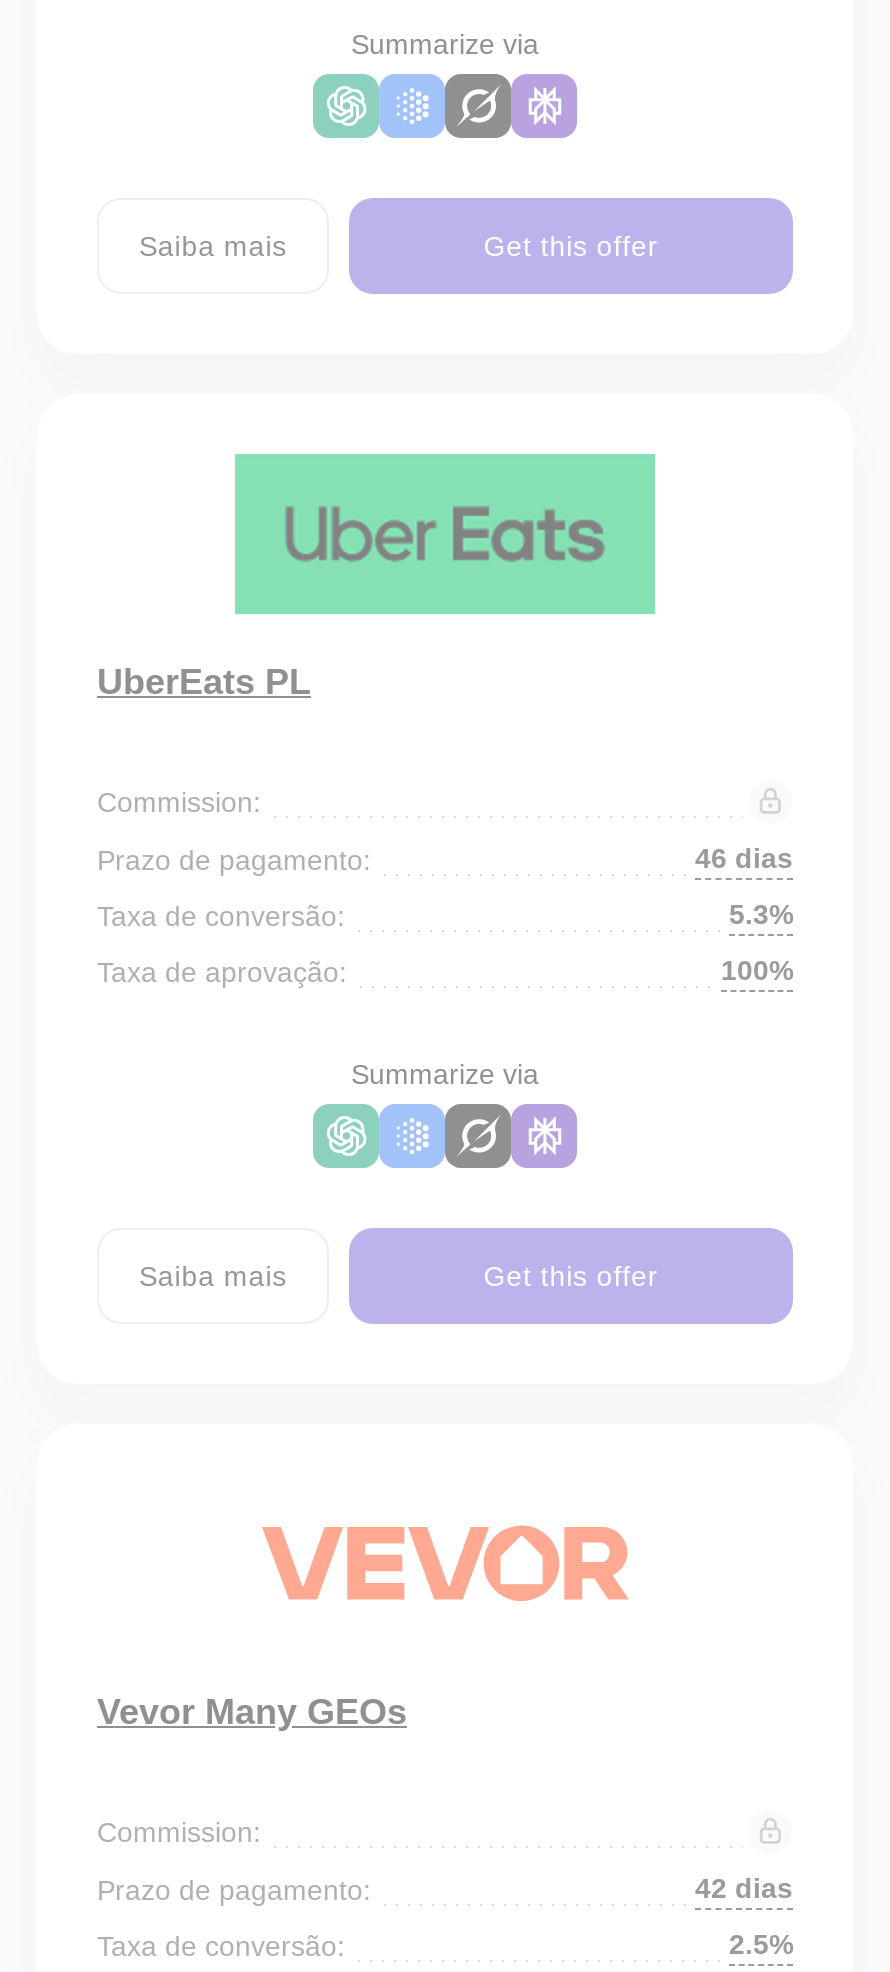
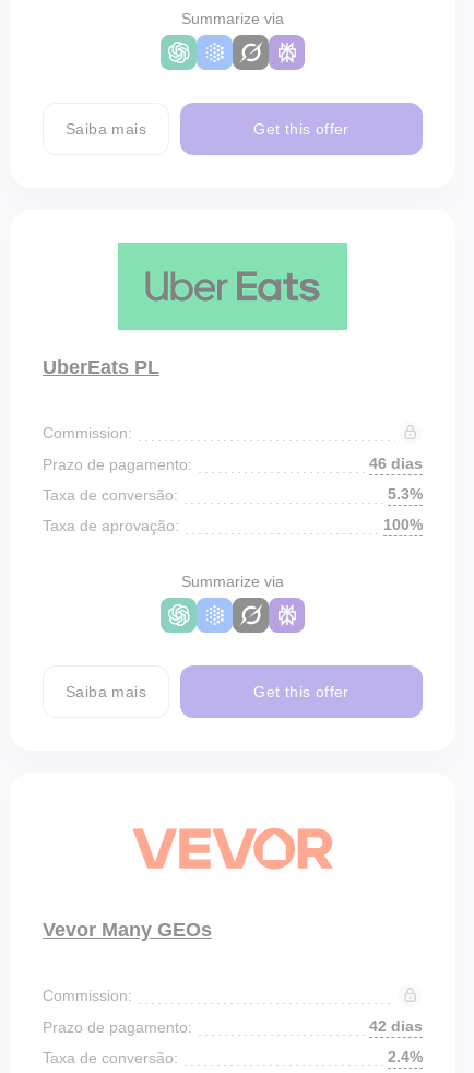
- 2.5%
+ 2.4%
